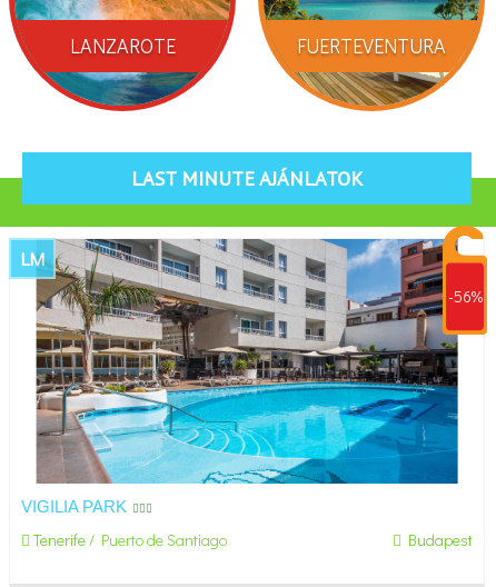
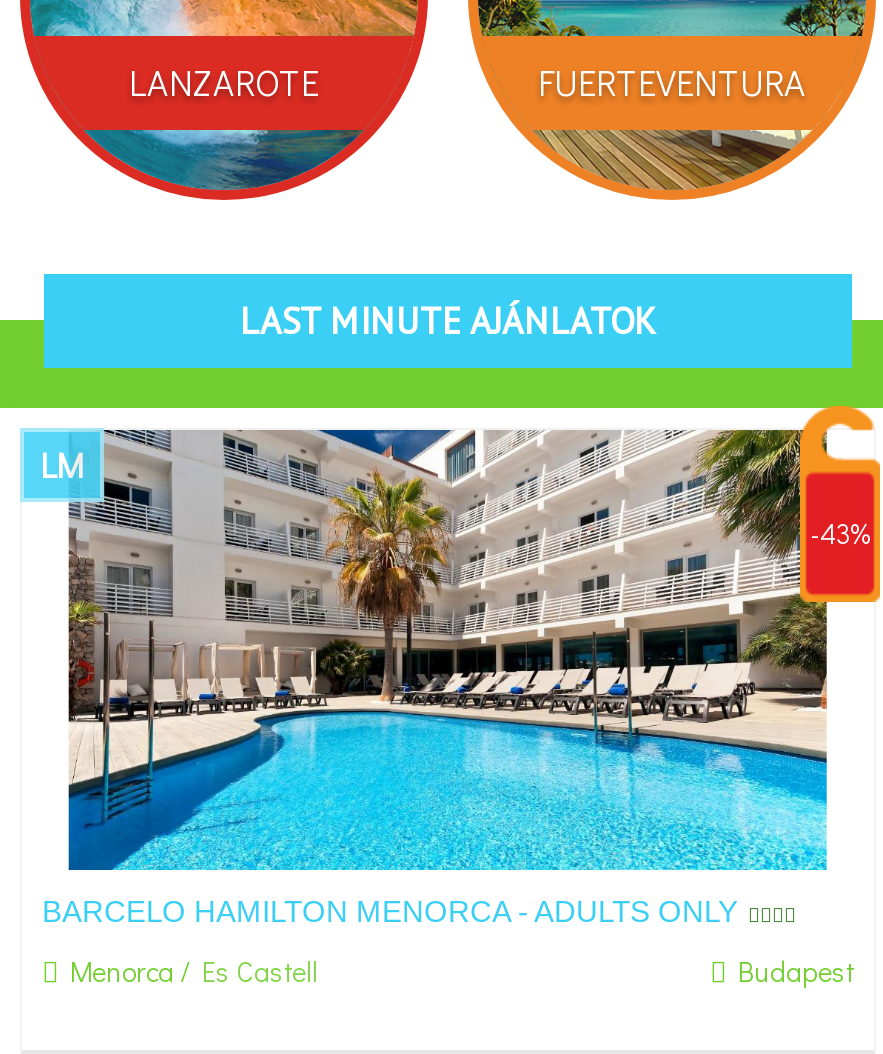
- [image]
- -56%
+ [image]
+ -43%

- VIGILIA PARK
+ BARCELO HAMILTON MENORCA - ADULTS ONLY

- Tenerife / Puerto de Santiago
+ Menorca / Es Castell
